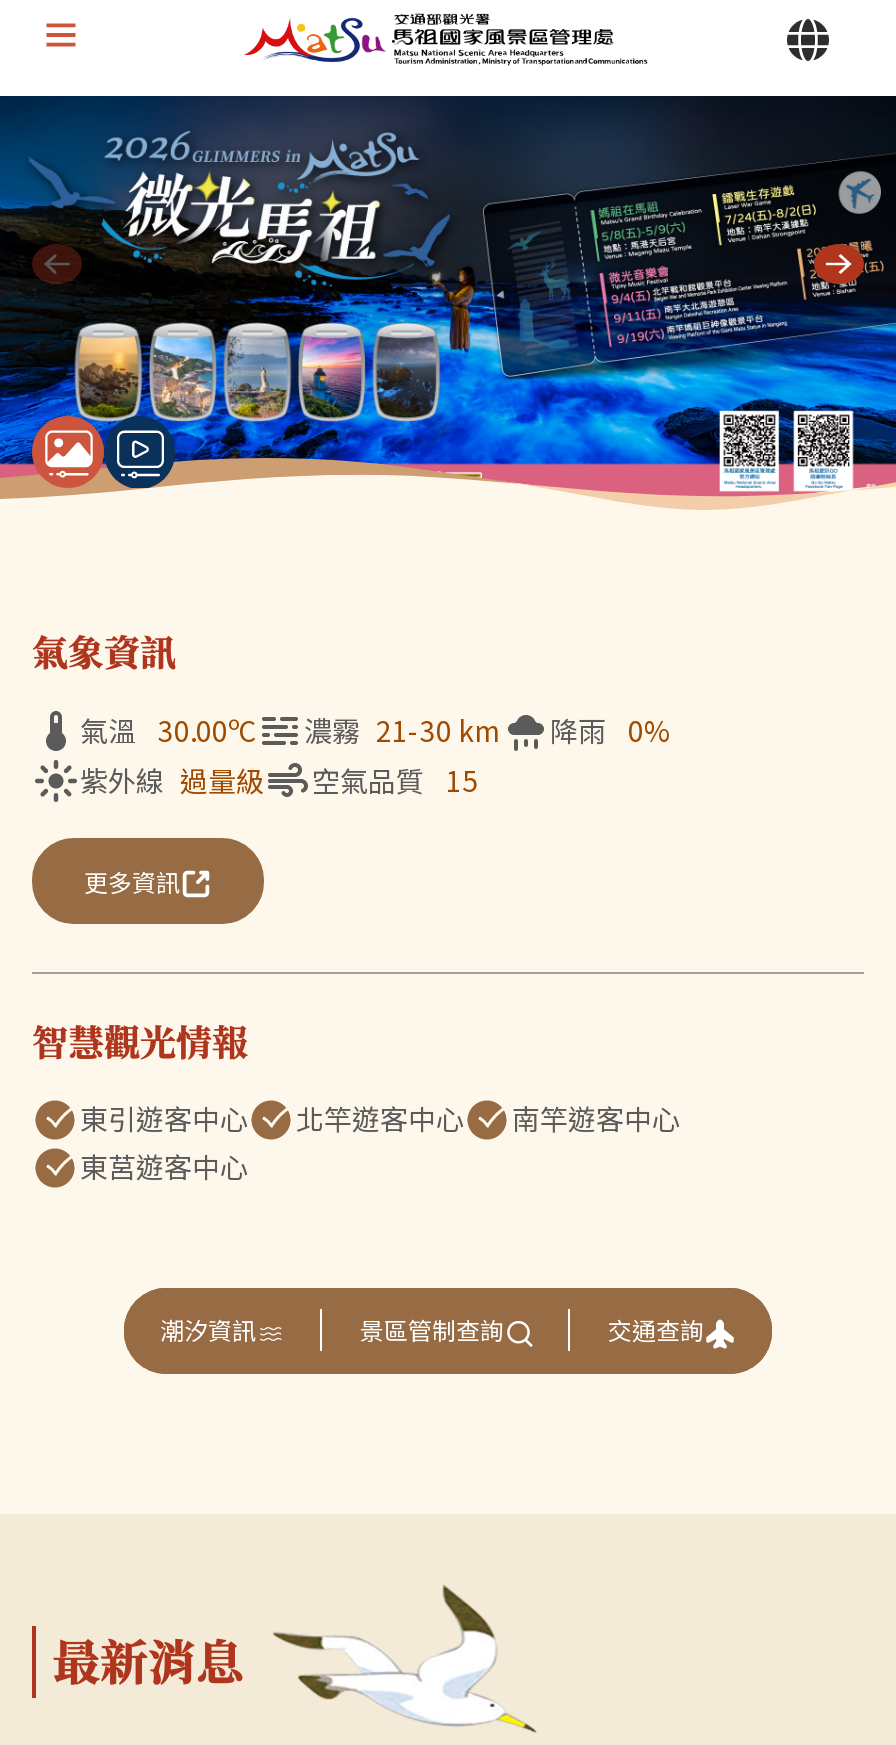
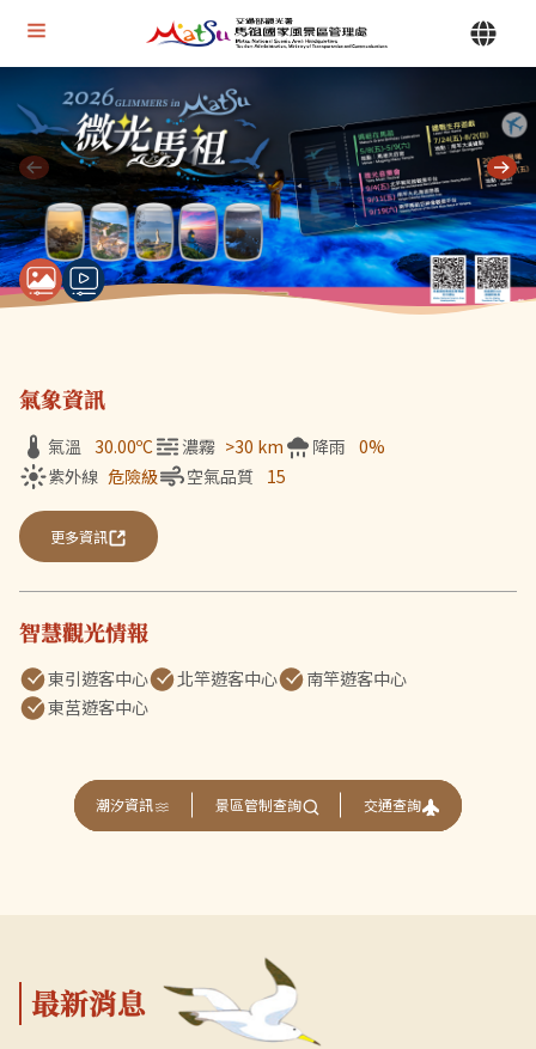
- 氣溫 30.00ºC 濃霧 21-30 km 降雨 0%
+ 氣溫 30.00ºC 濃霧 >30 km 降雨 0%

- 紫外線 過量級
+ 紫外線 危險級
